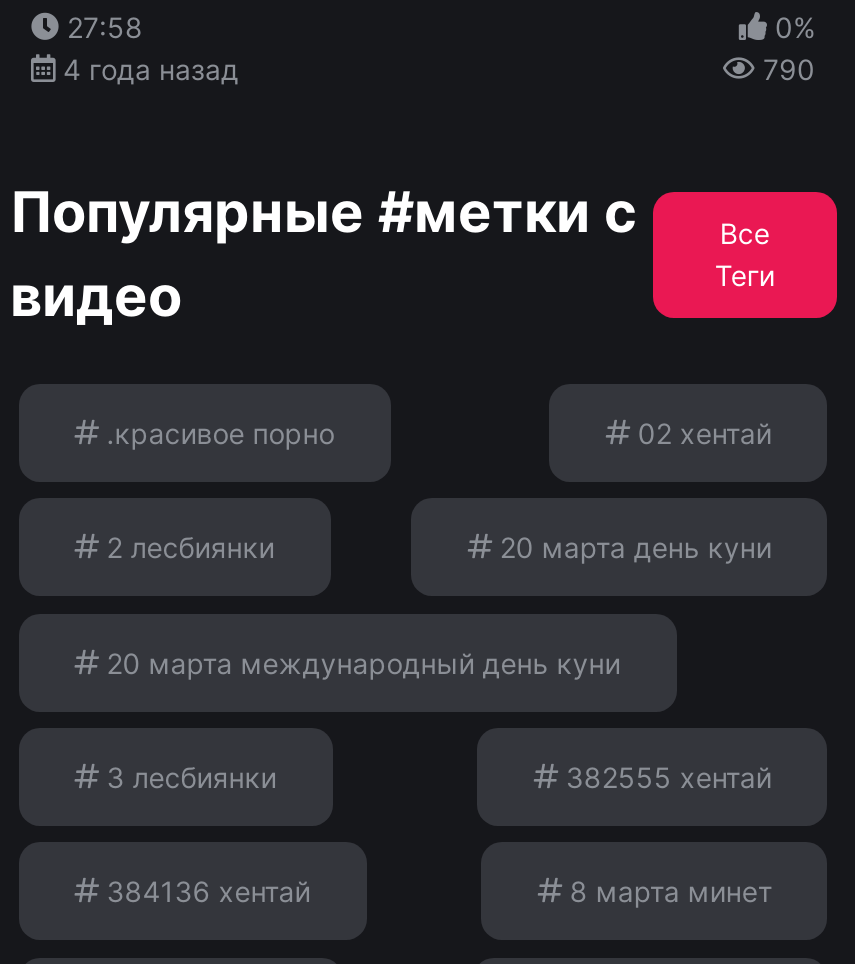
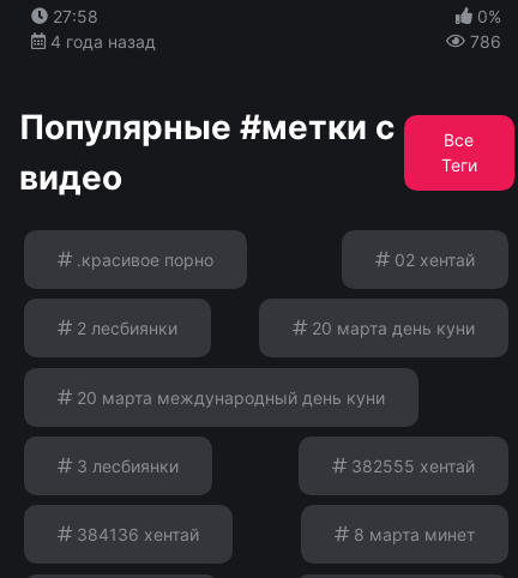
- 790
+ 786
